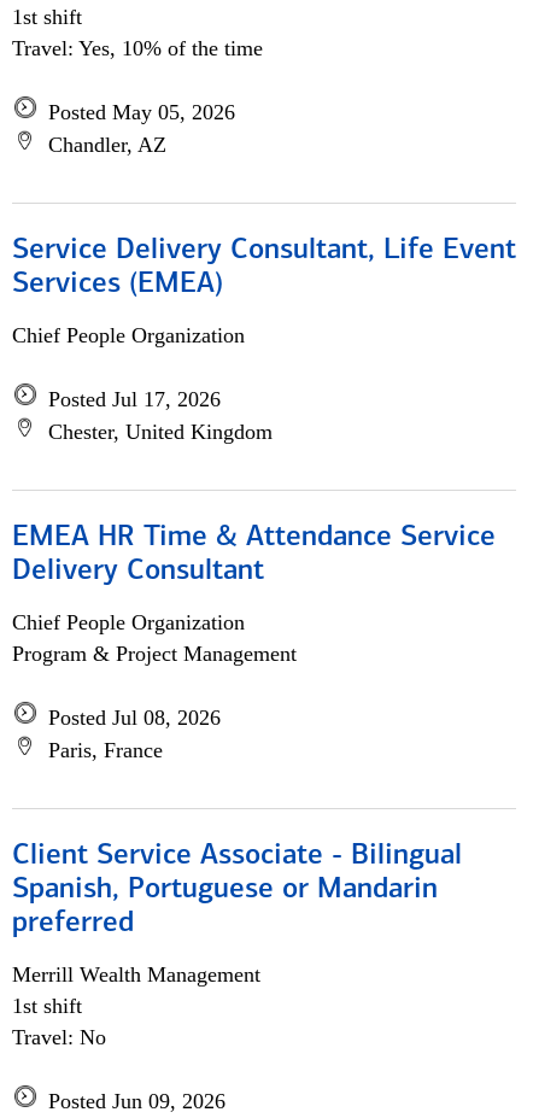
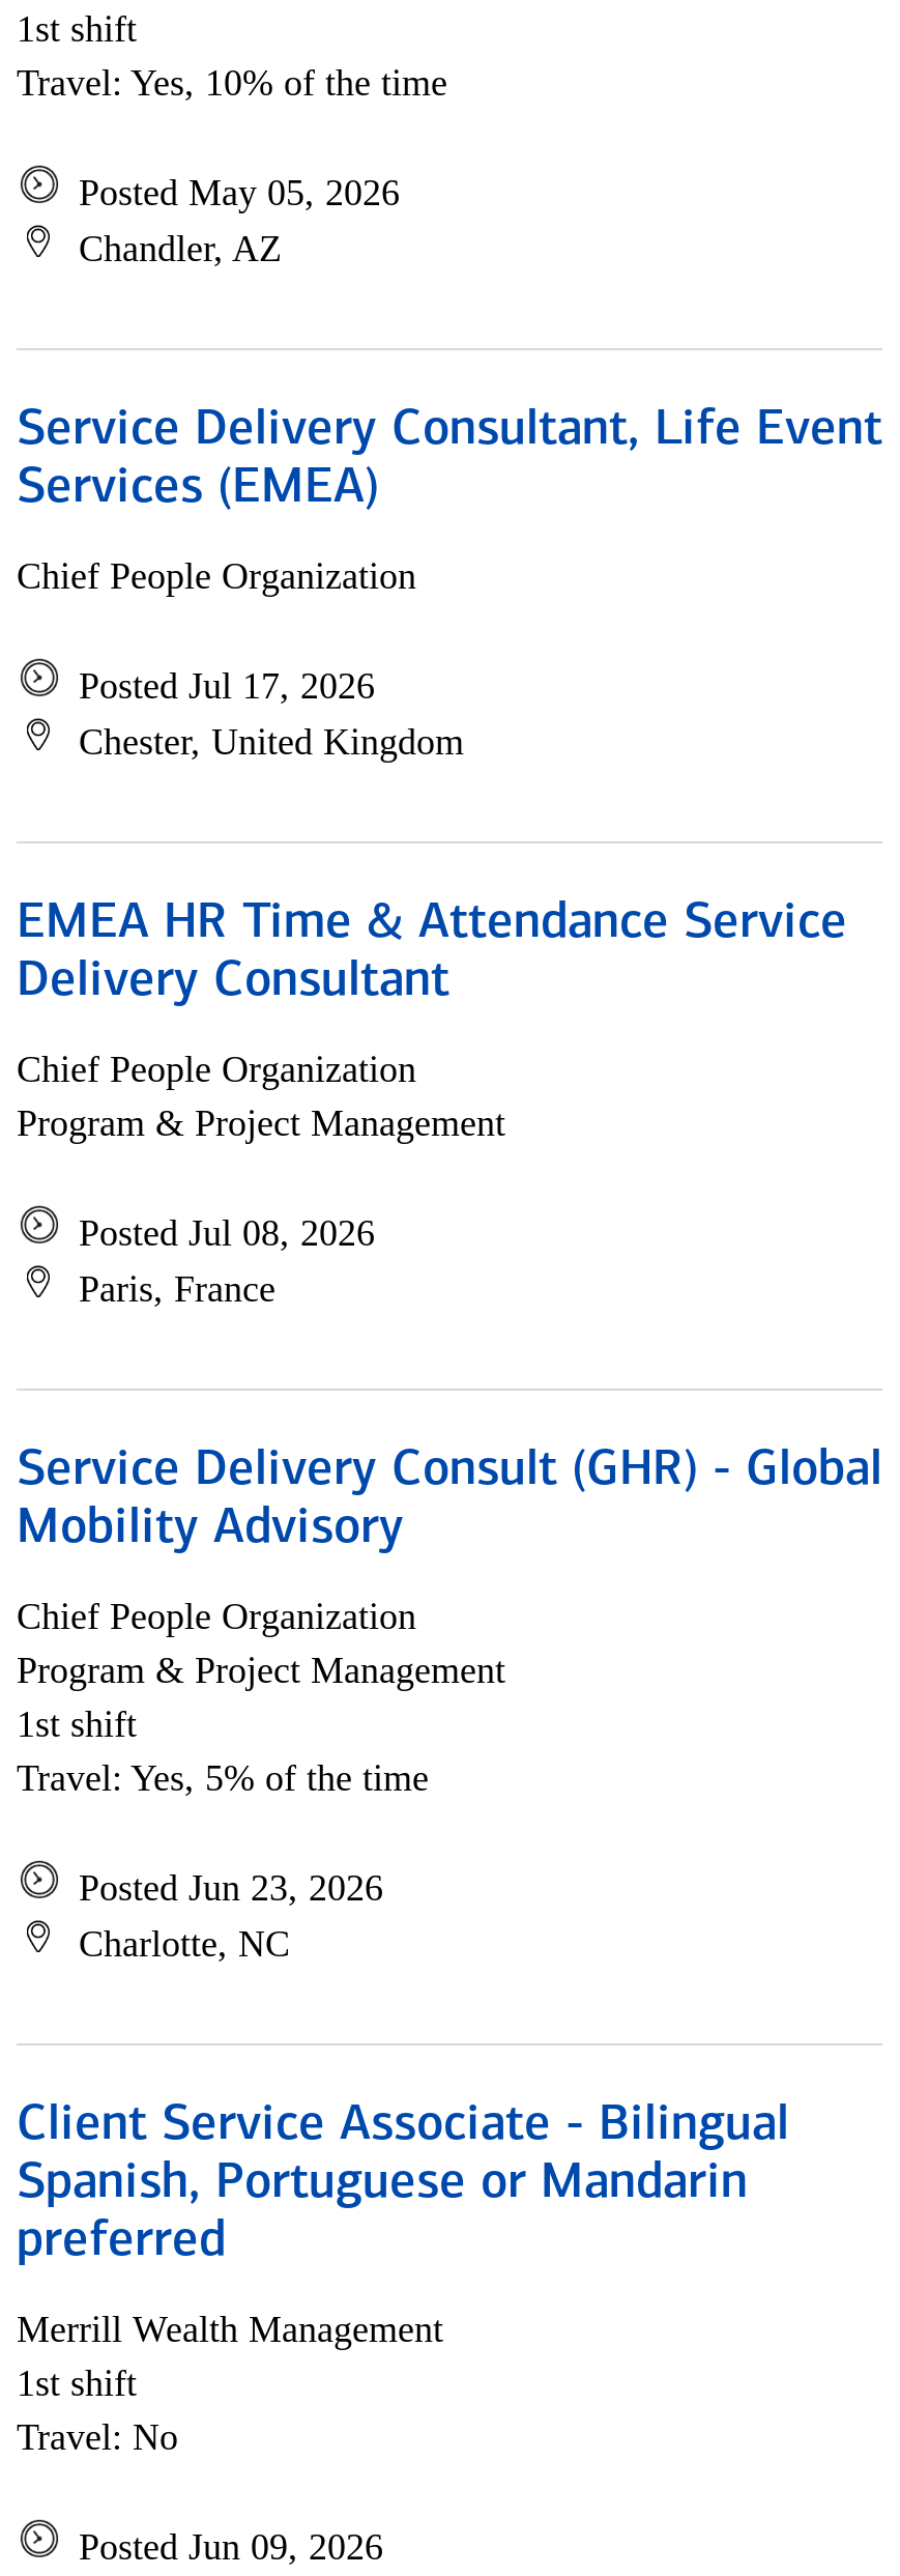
+ Service Delivery Consult (GHR) - Global
+ Mobility Advisory
+ Chief People Organization
+ Program & Project Management
+ 1st shift
+ Travel: Yes, 5% of the time
+ Posted Jun 23, 2026
+ Charlotte, NC
